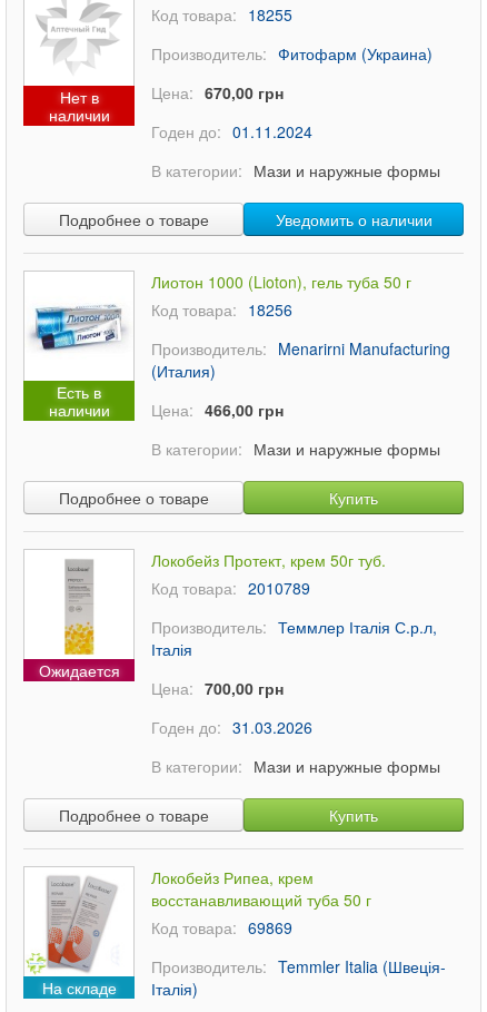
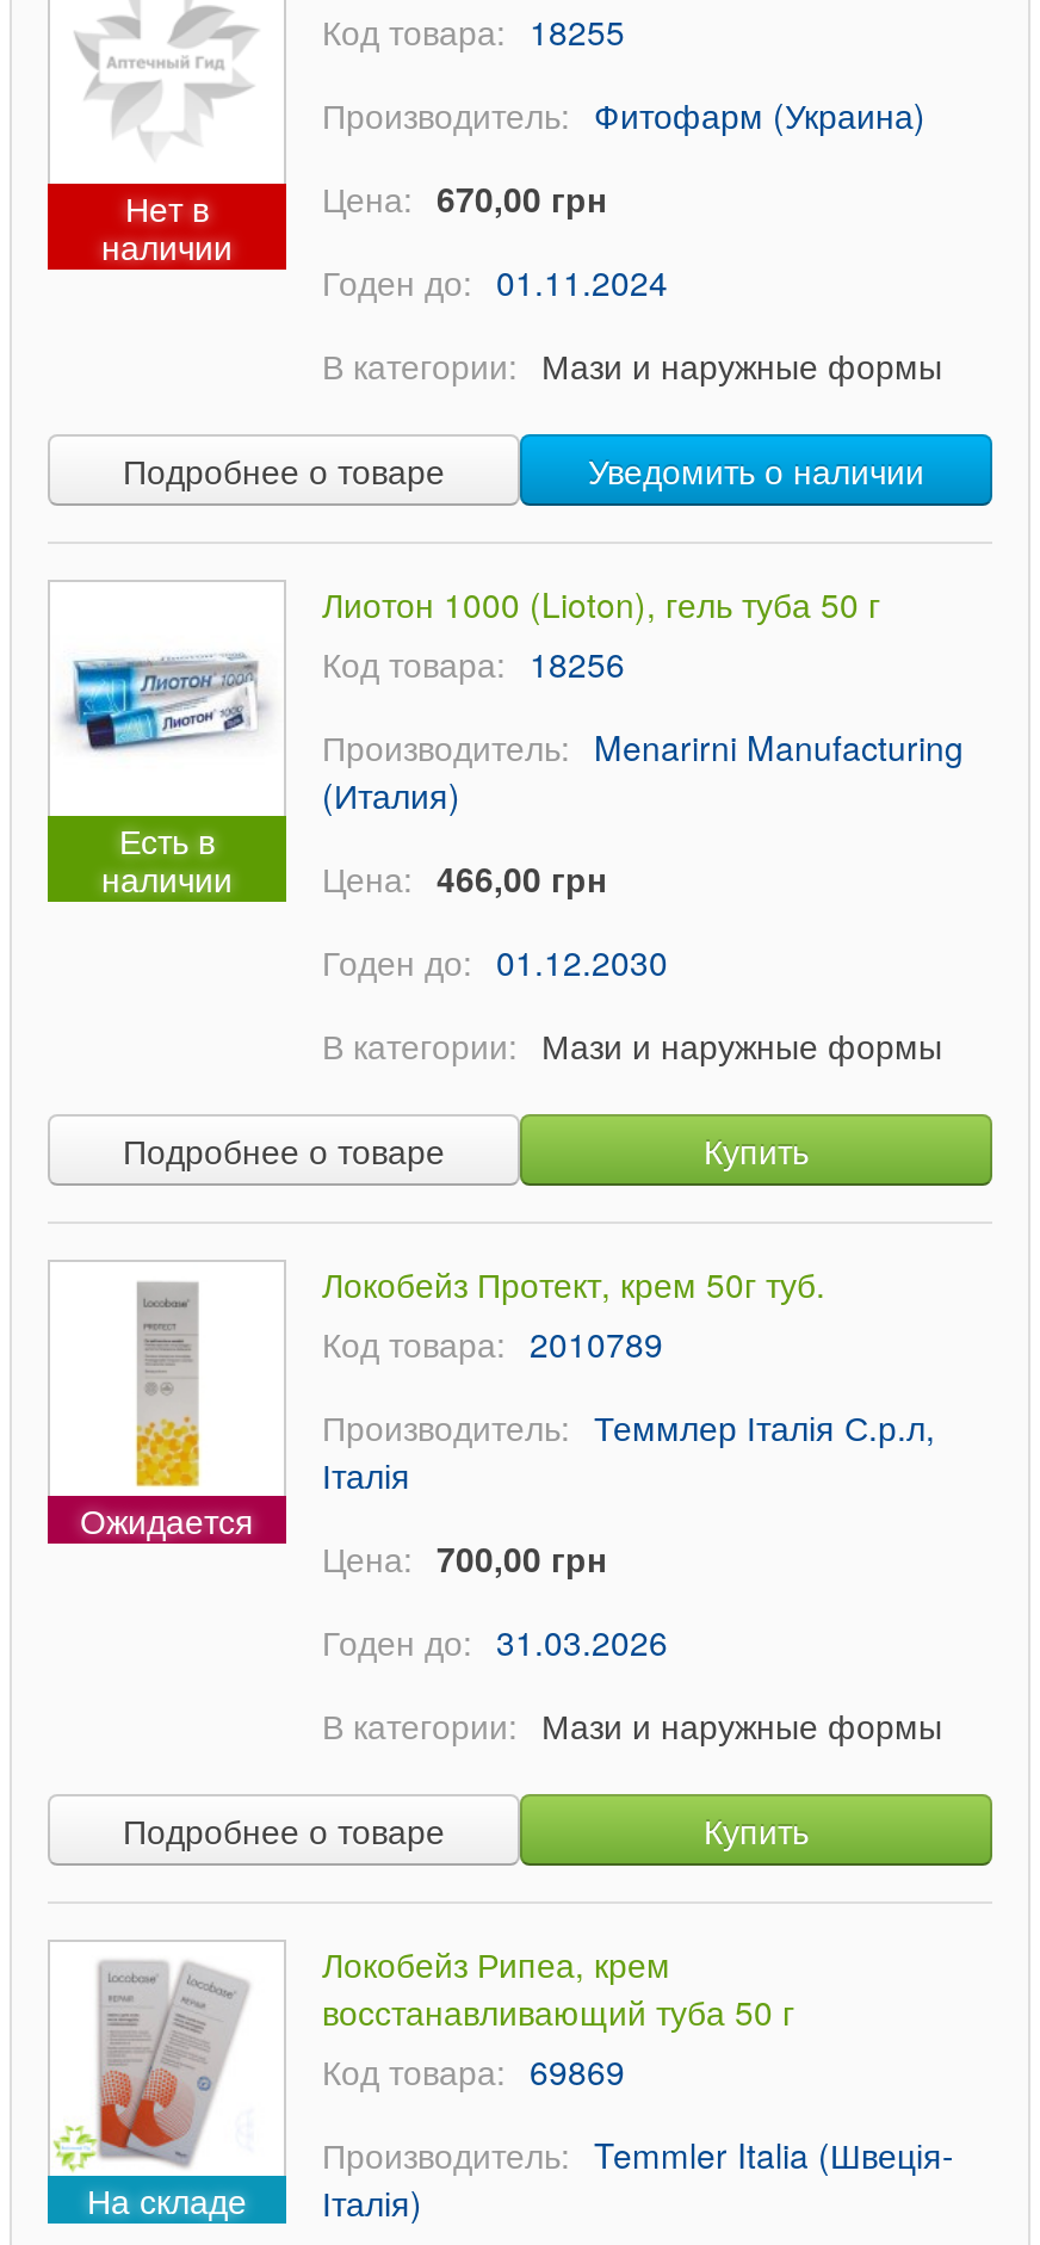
+ Годен до: 01.12.2030
